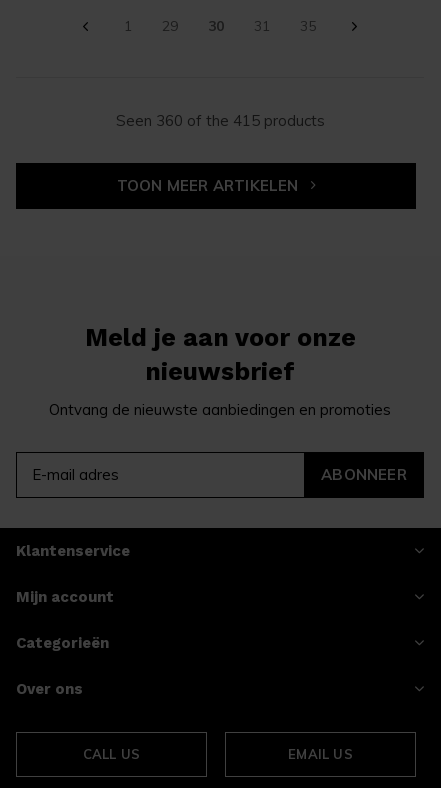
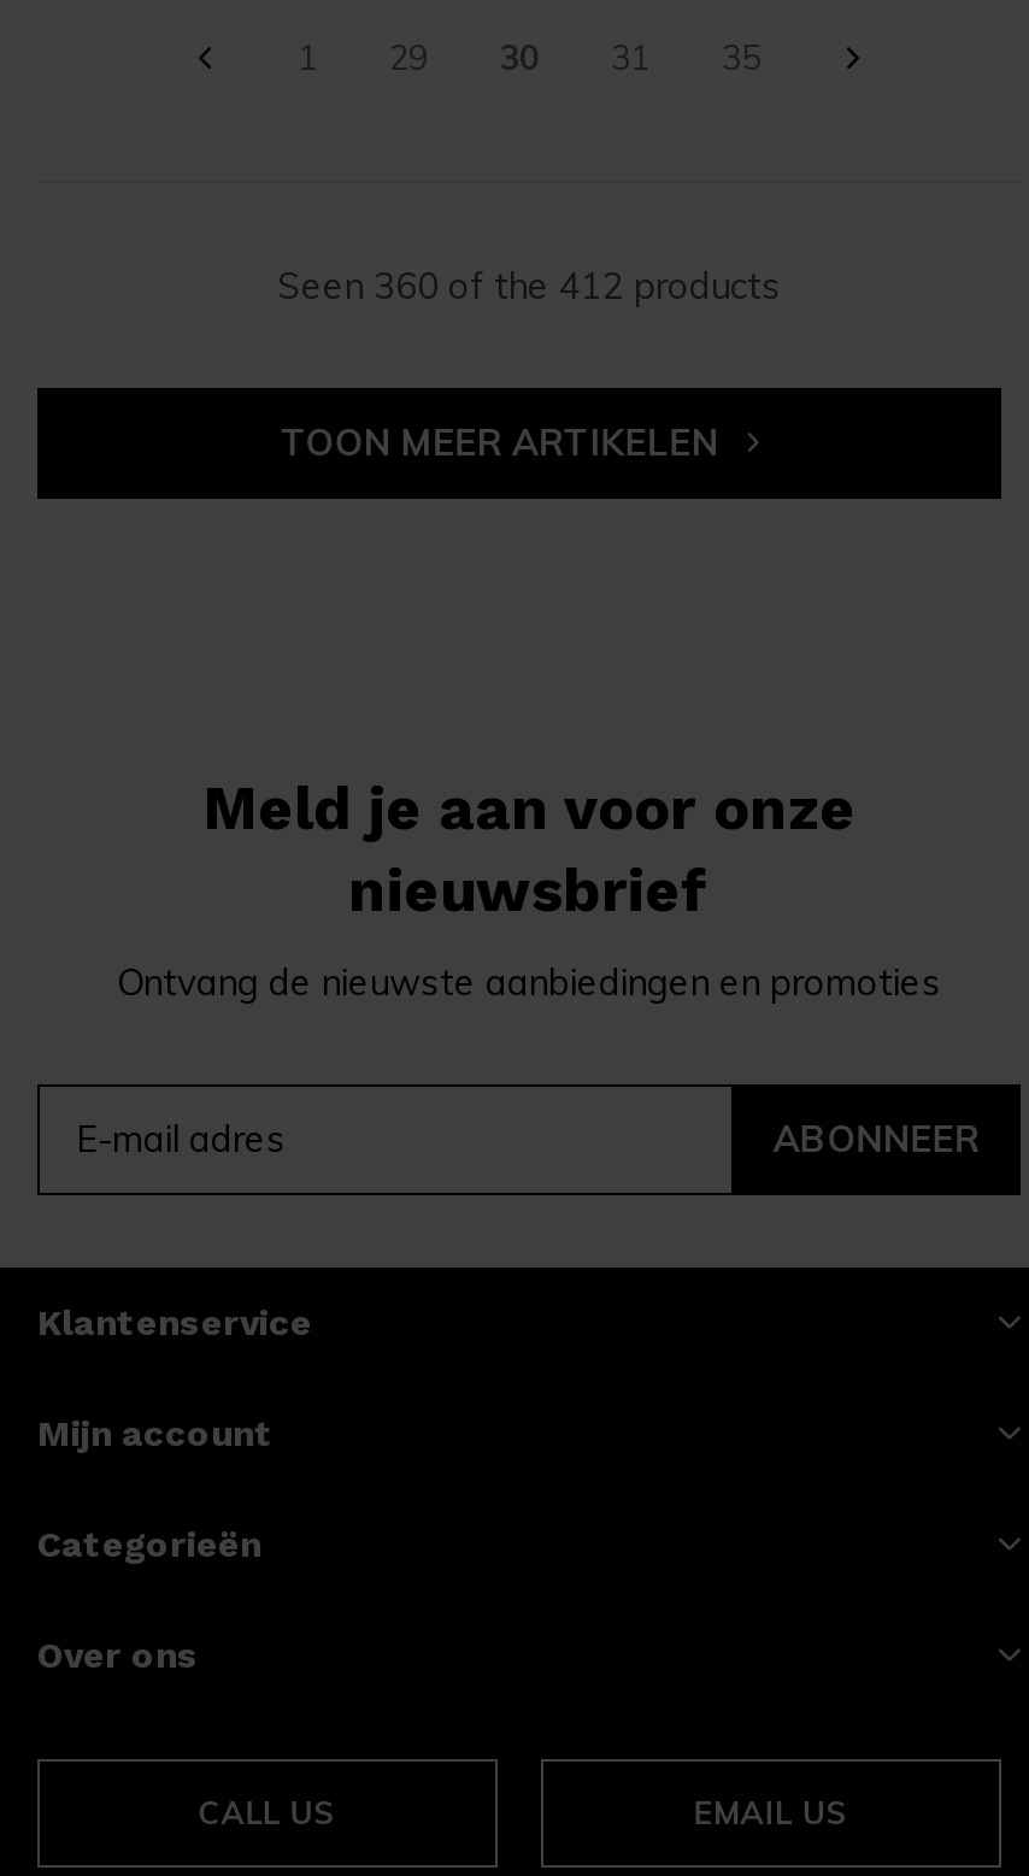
- Seen 360 of the 415 products
+ Seen 360 of the 412 products
